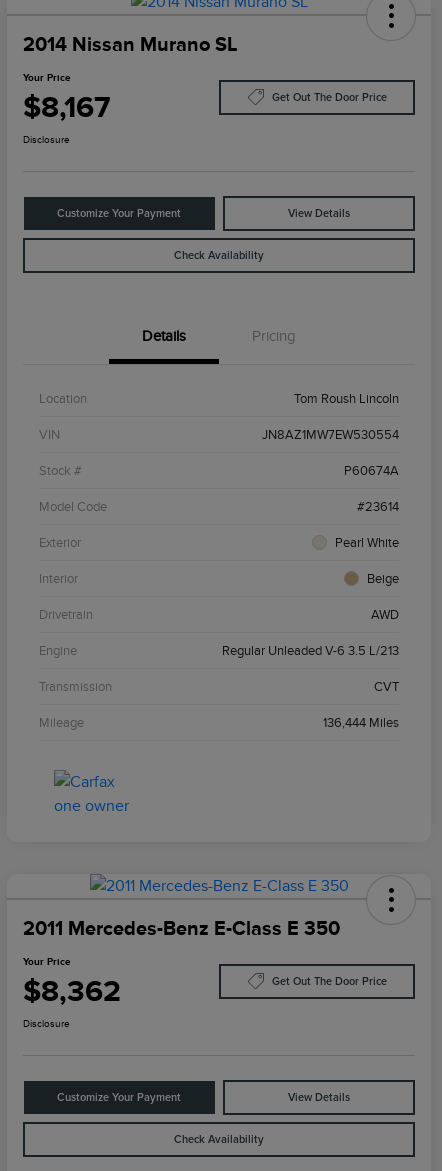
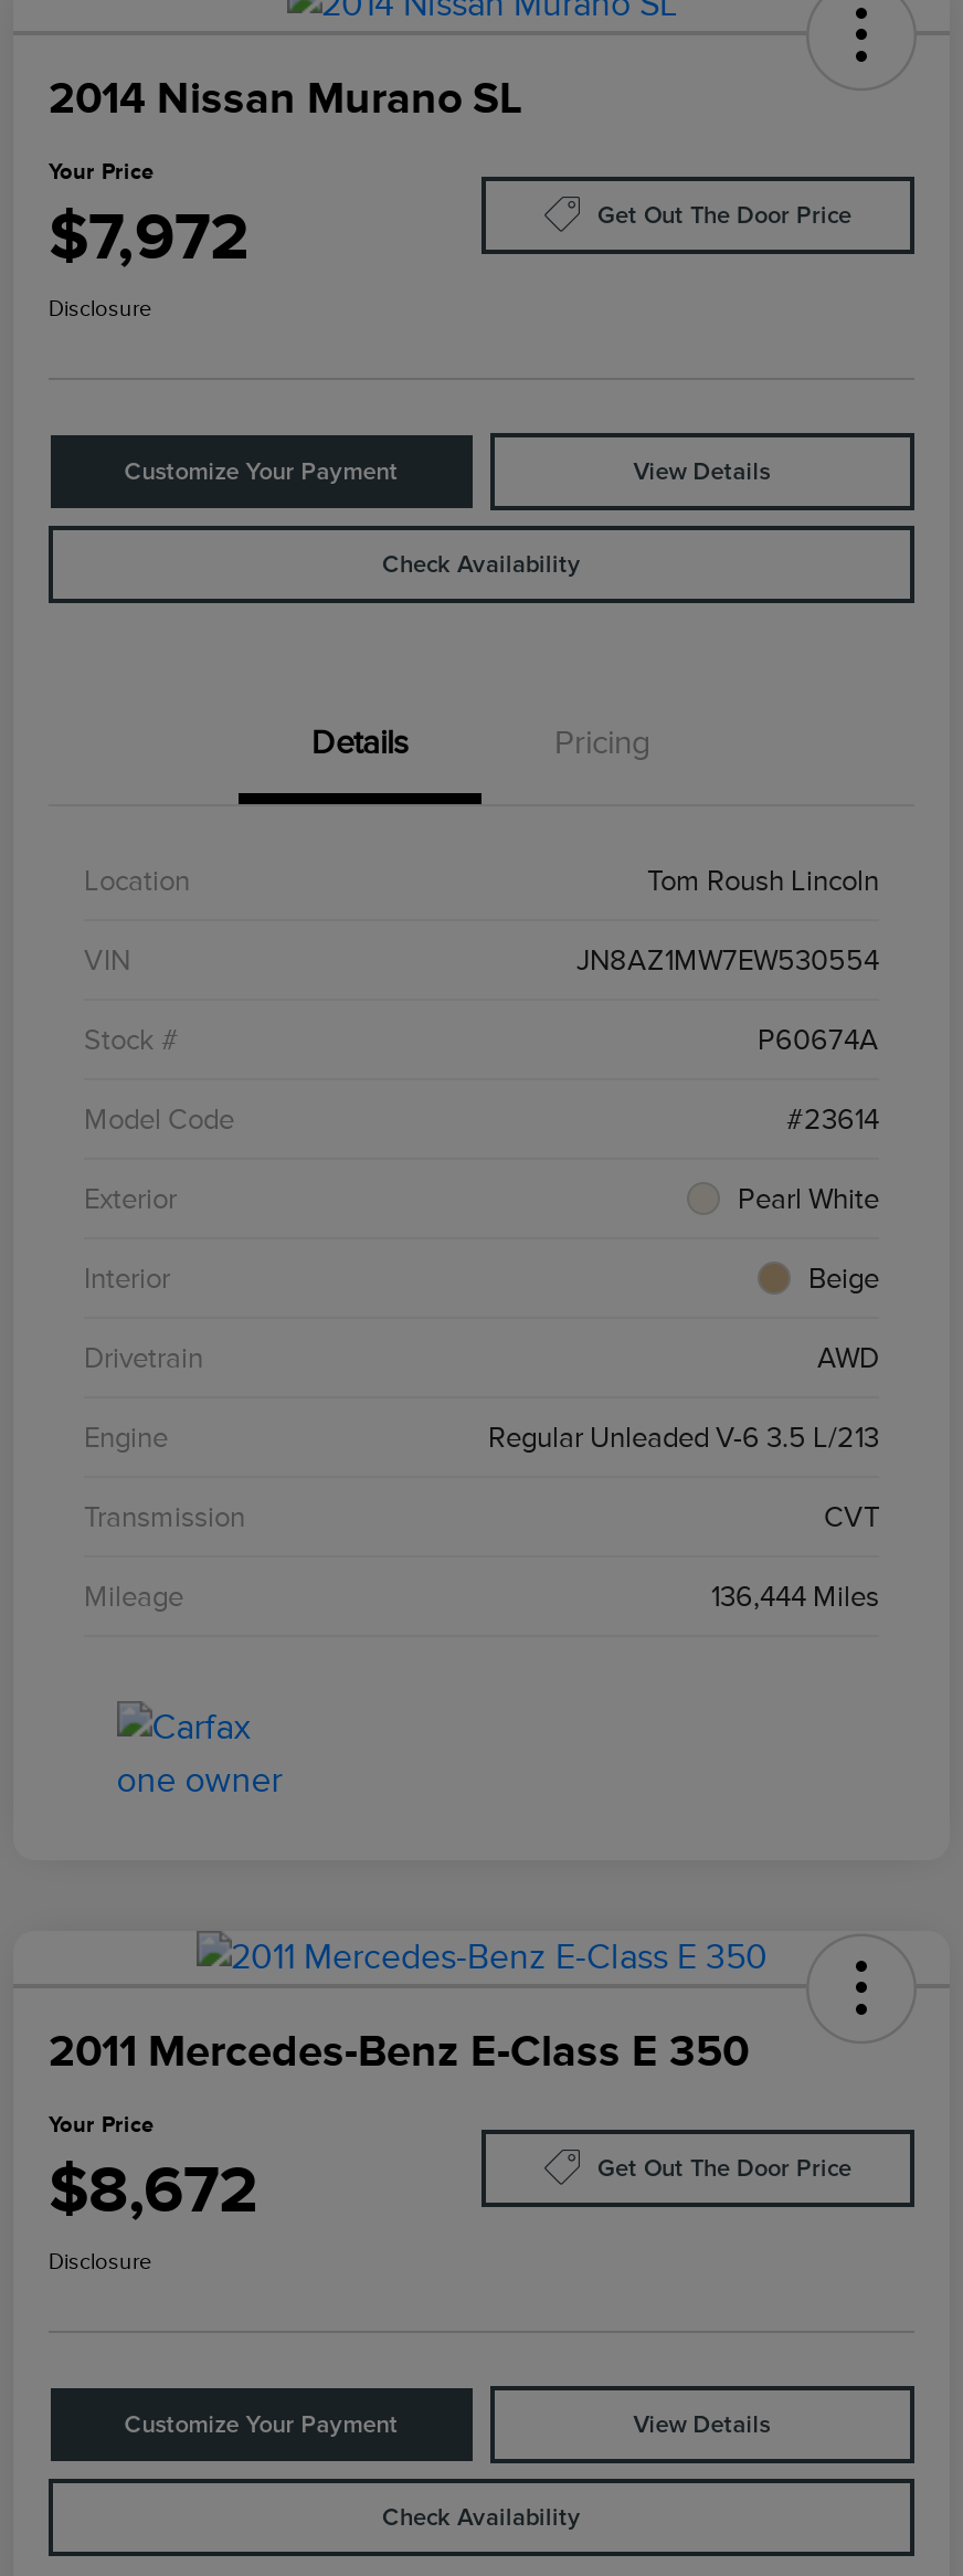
- $8,167
+ $7,972

- $8,362
+ $8,672
